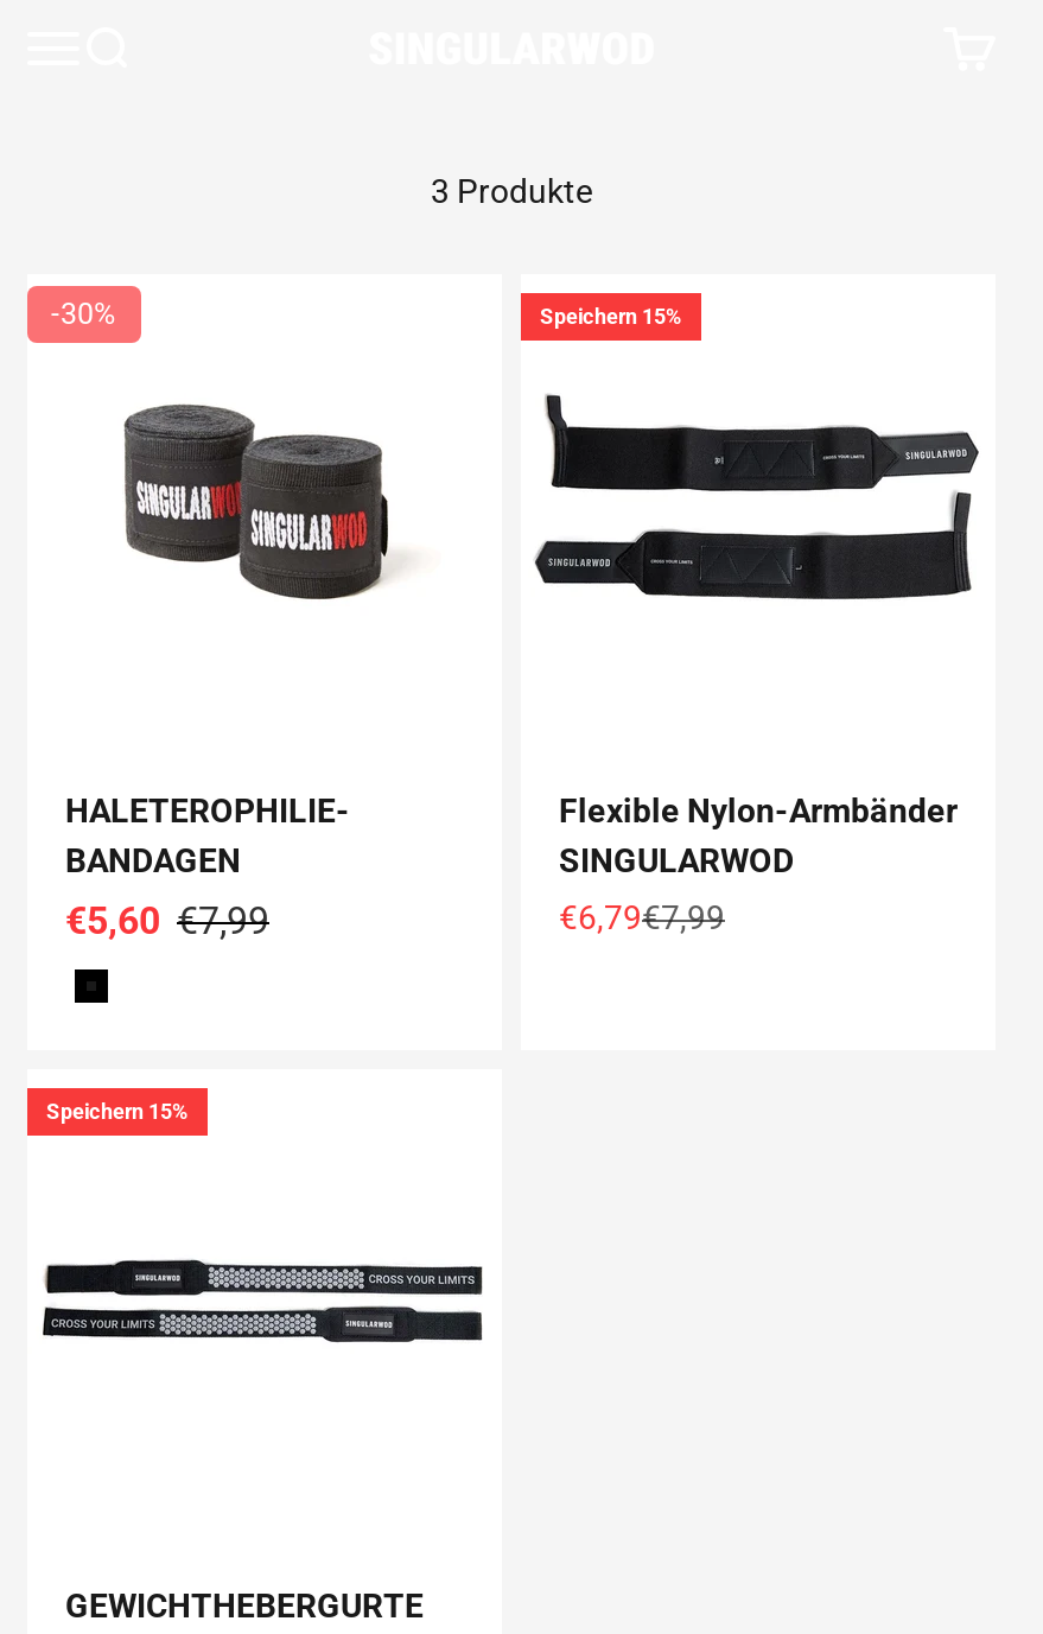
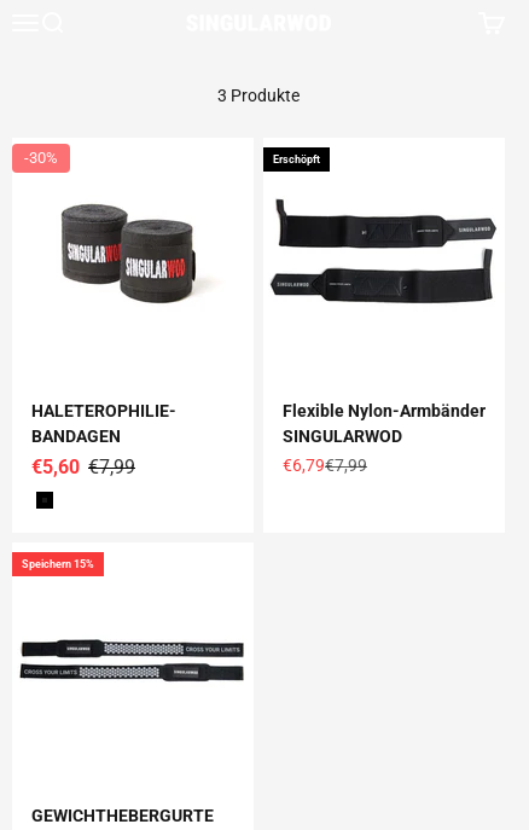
- Speichern 15%
+ Erschöpft
